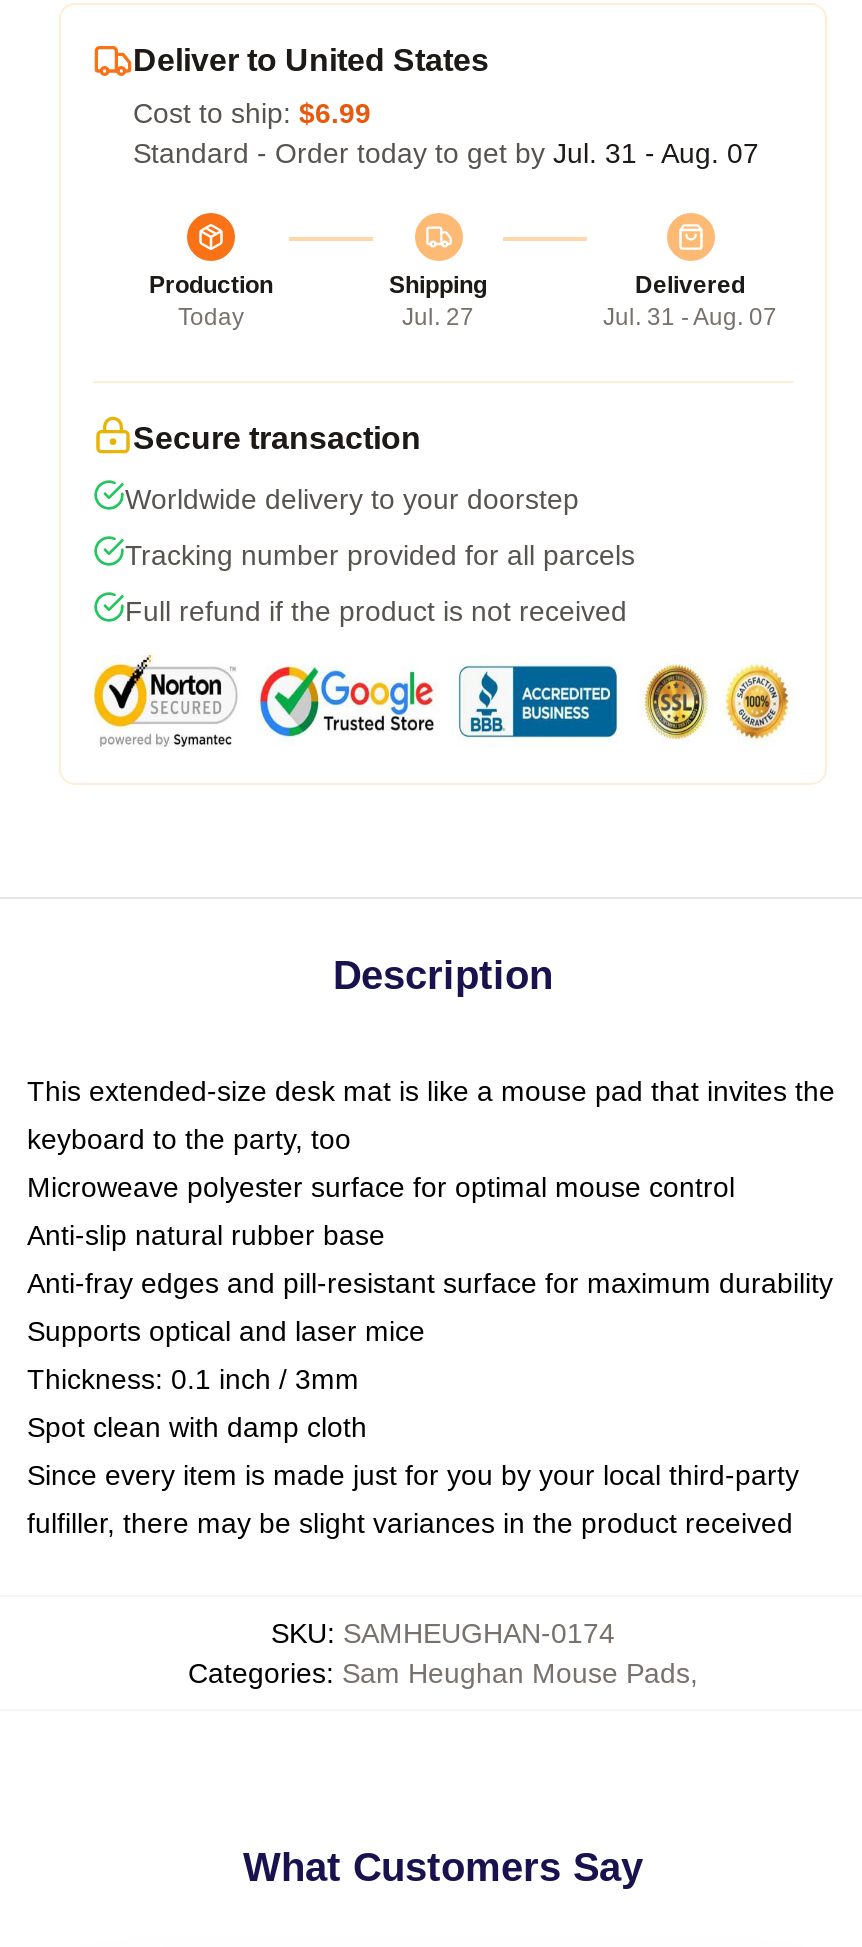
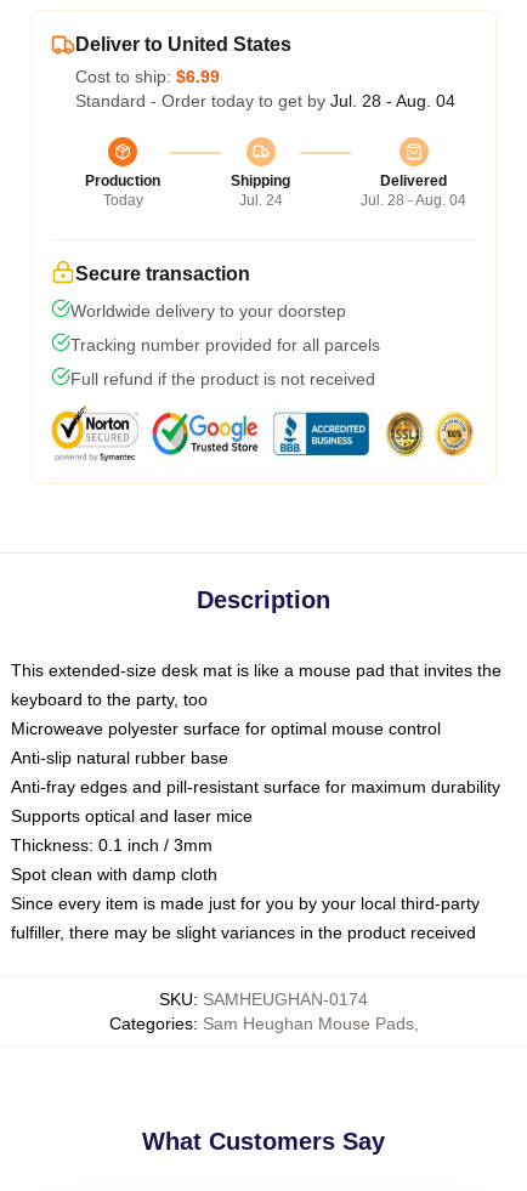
- Standard - Order today to get by Jul. 31 - Aug. 07
+ Standard - Order today to get by Jul. 28 - Aug. 04

- Jul. 27
+ Jul. 24

- Jul. 31 - Aug. 07
+ Jul. 28 - Aug. 04
